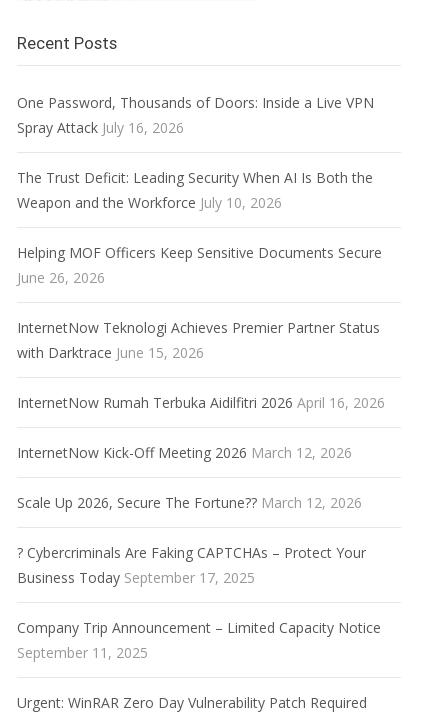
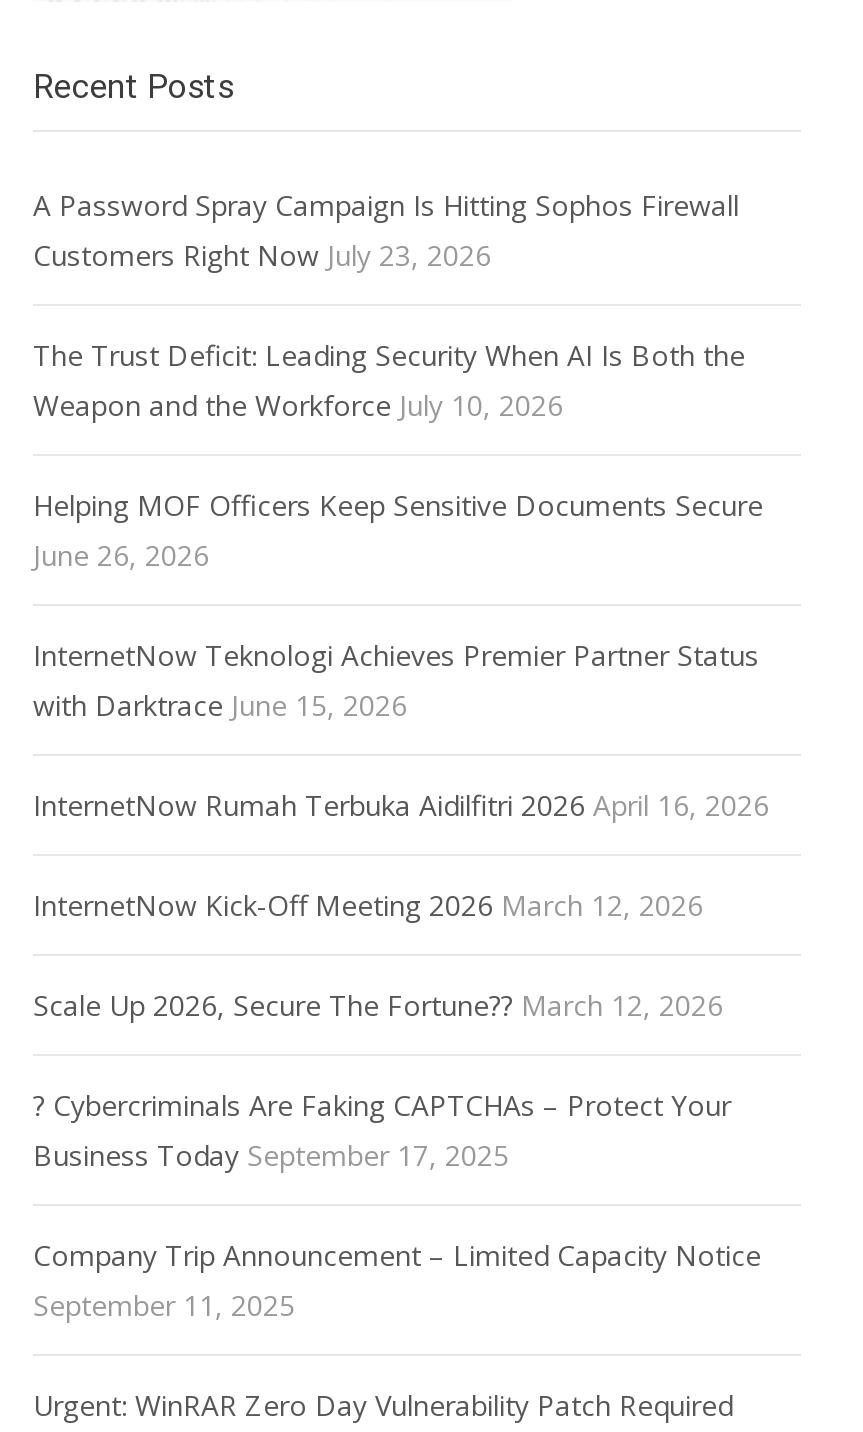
- One Password, Thousands of Doors: Inside a Live VPN
- Spray Attack July 16, 2026
+ A Password Spray Campaign Is Hitting Sophos Firewall
+ Customers Right Now July 23, 2026
